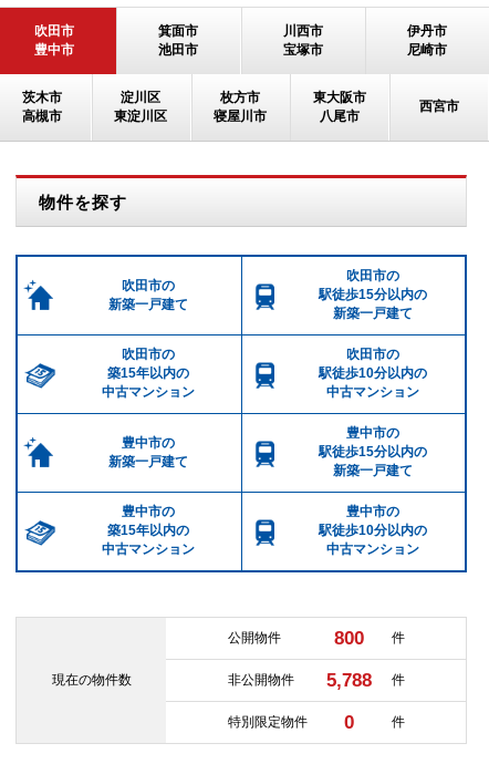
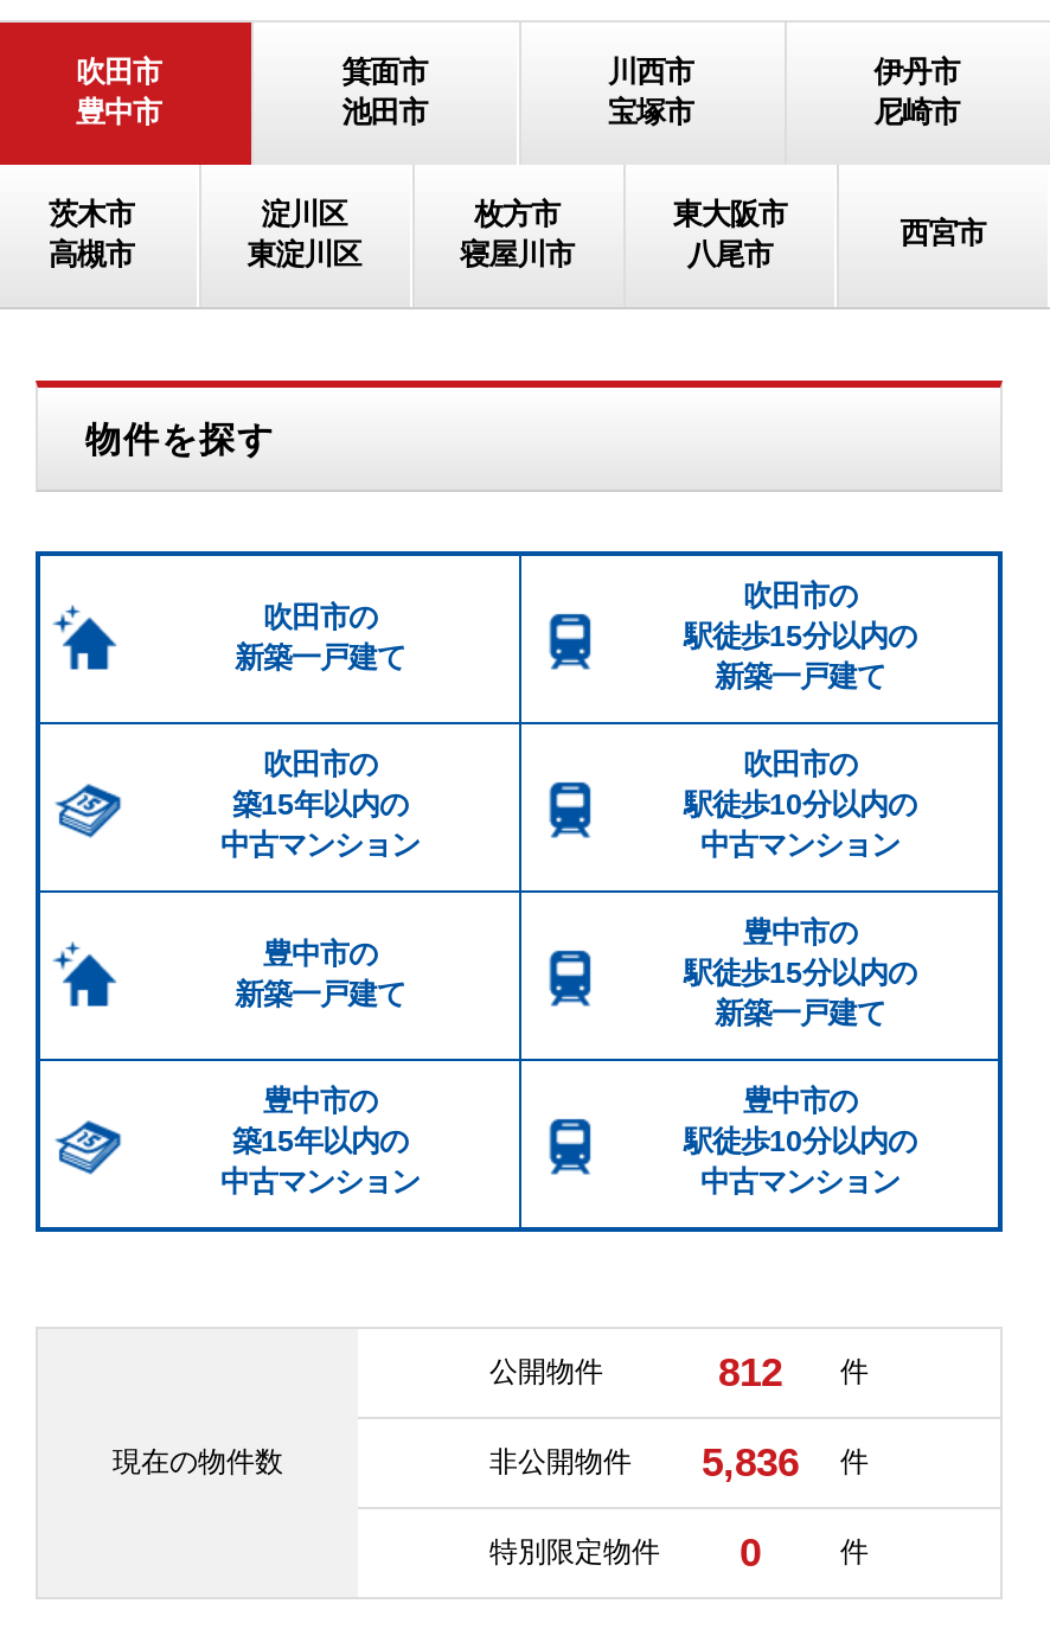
- 800 件
+ 812 件

- 5,788 件
+ 5,836 件
